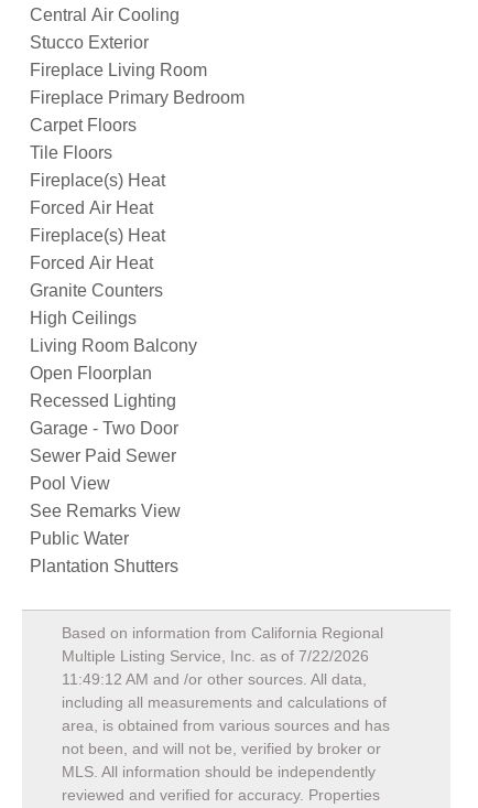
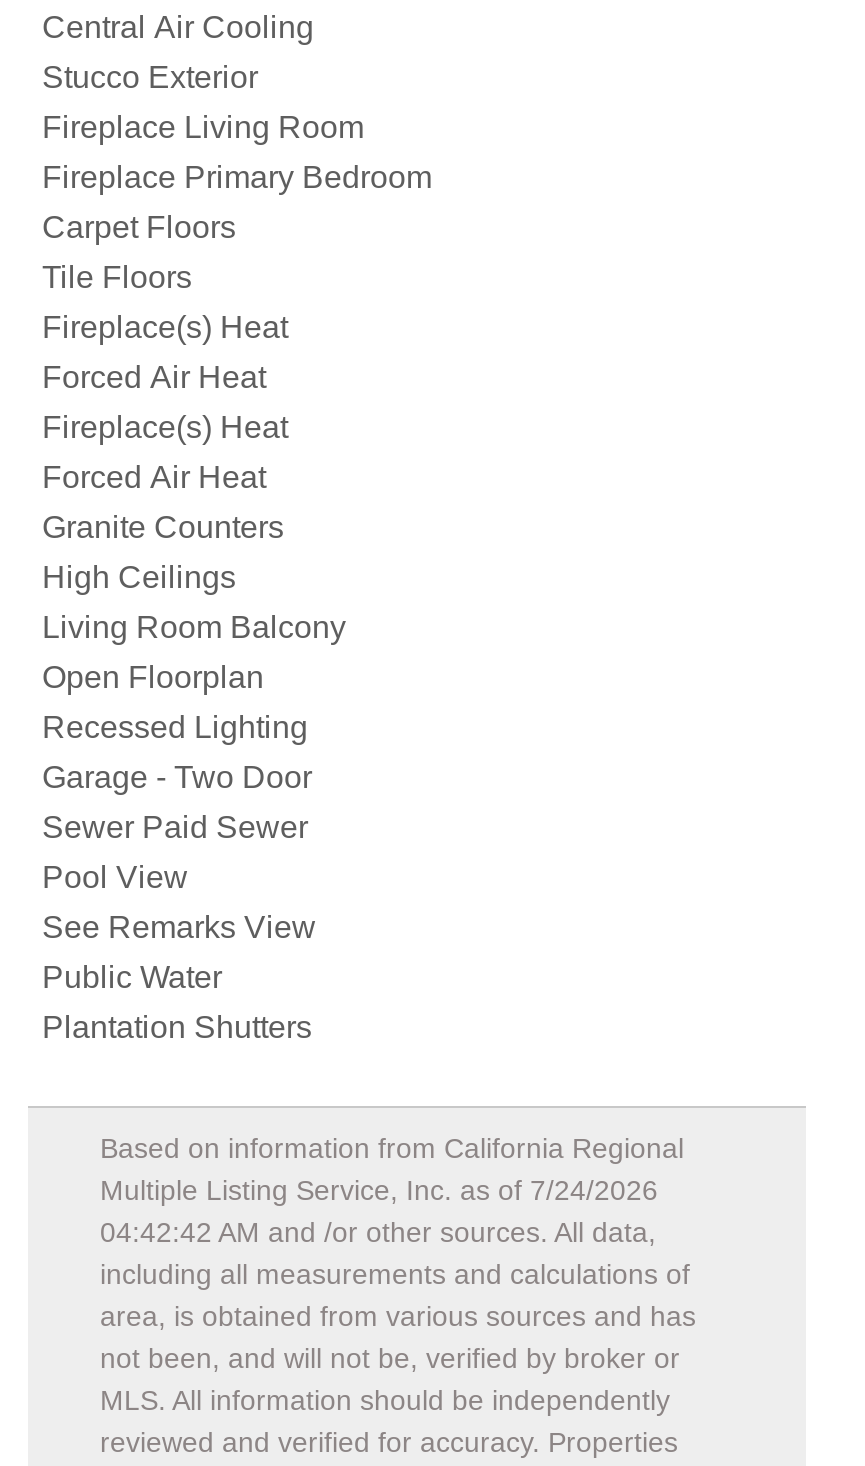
- Multiple Listing Service, Inc. as of 7/22/2026
+ Multiple Listing Service, Inc. as of 7/24/2026

- 11:49:12 AM and /or other sources. All data,
+ 04:42:42 AM and /or other sources. All data,
